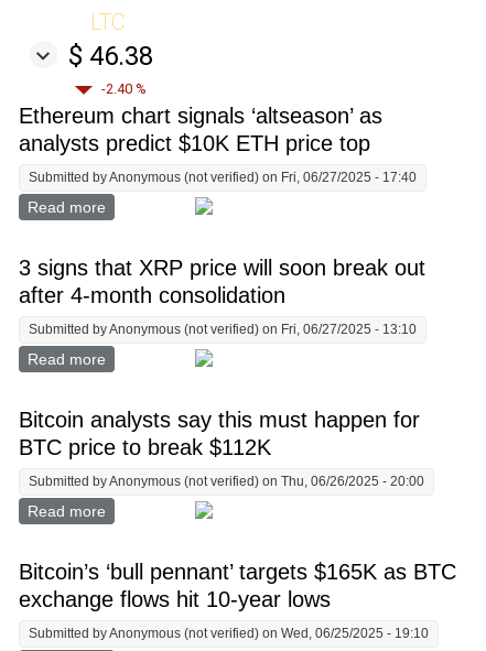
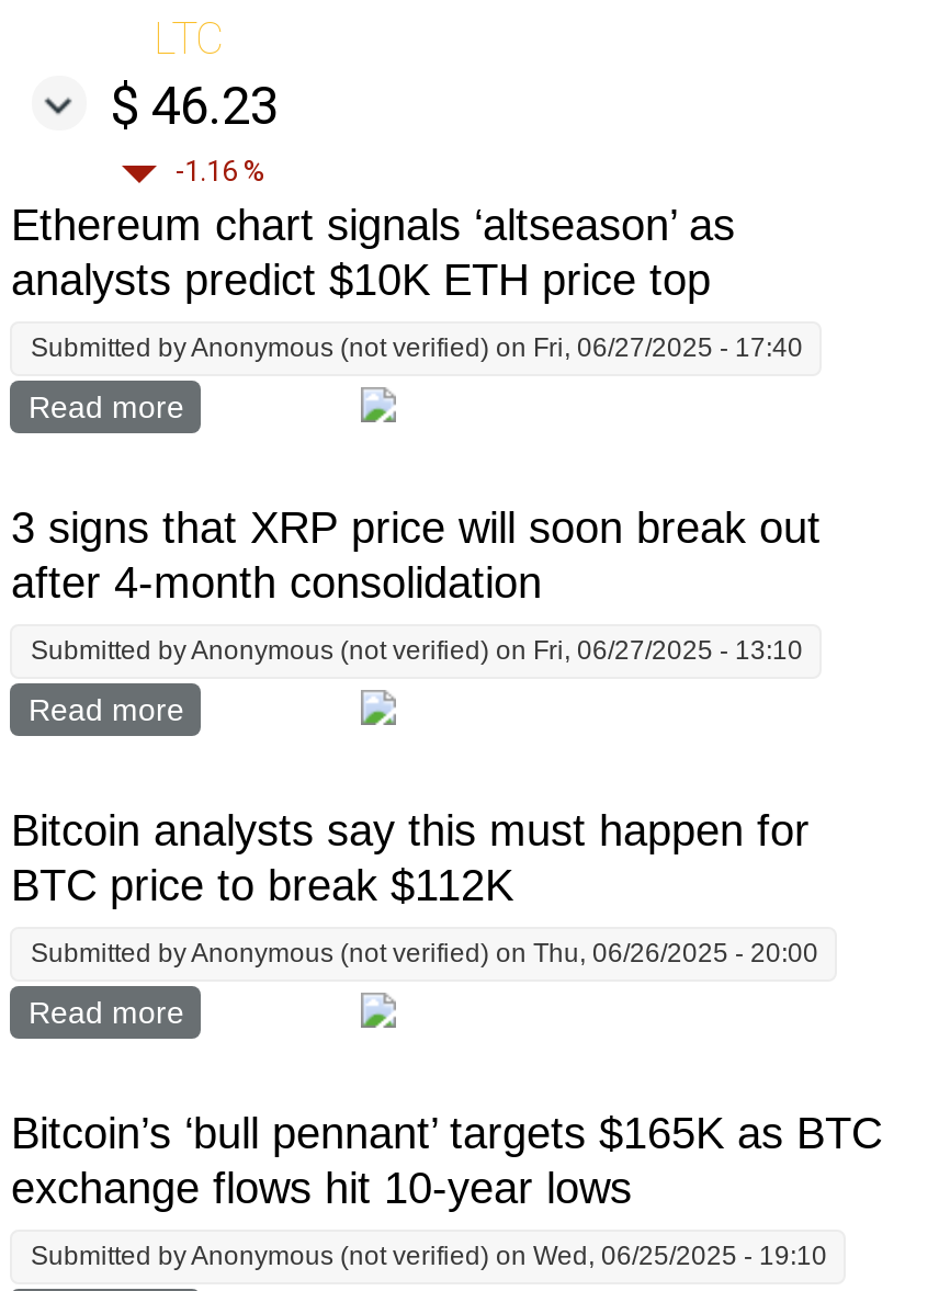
- $ 46.38
+ $ 46.23

- -2.40 %
+ -1.16 %
